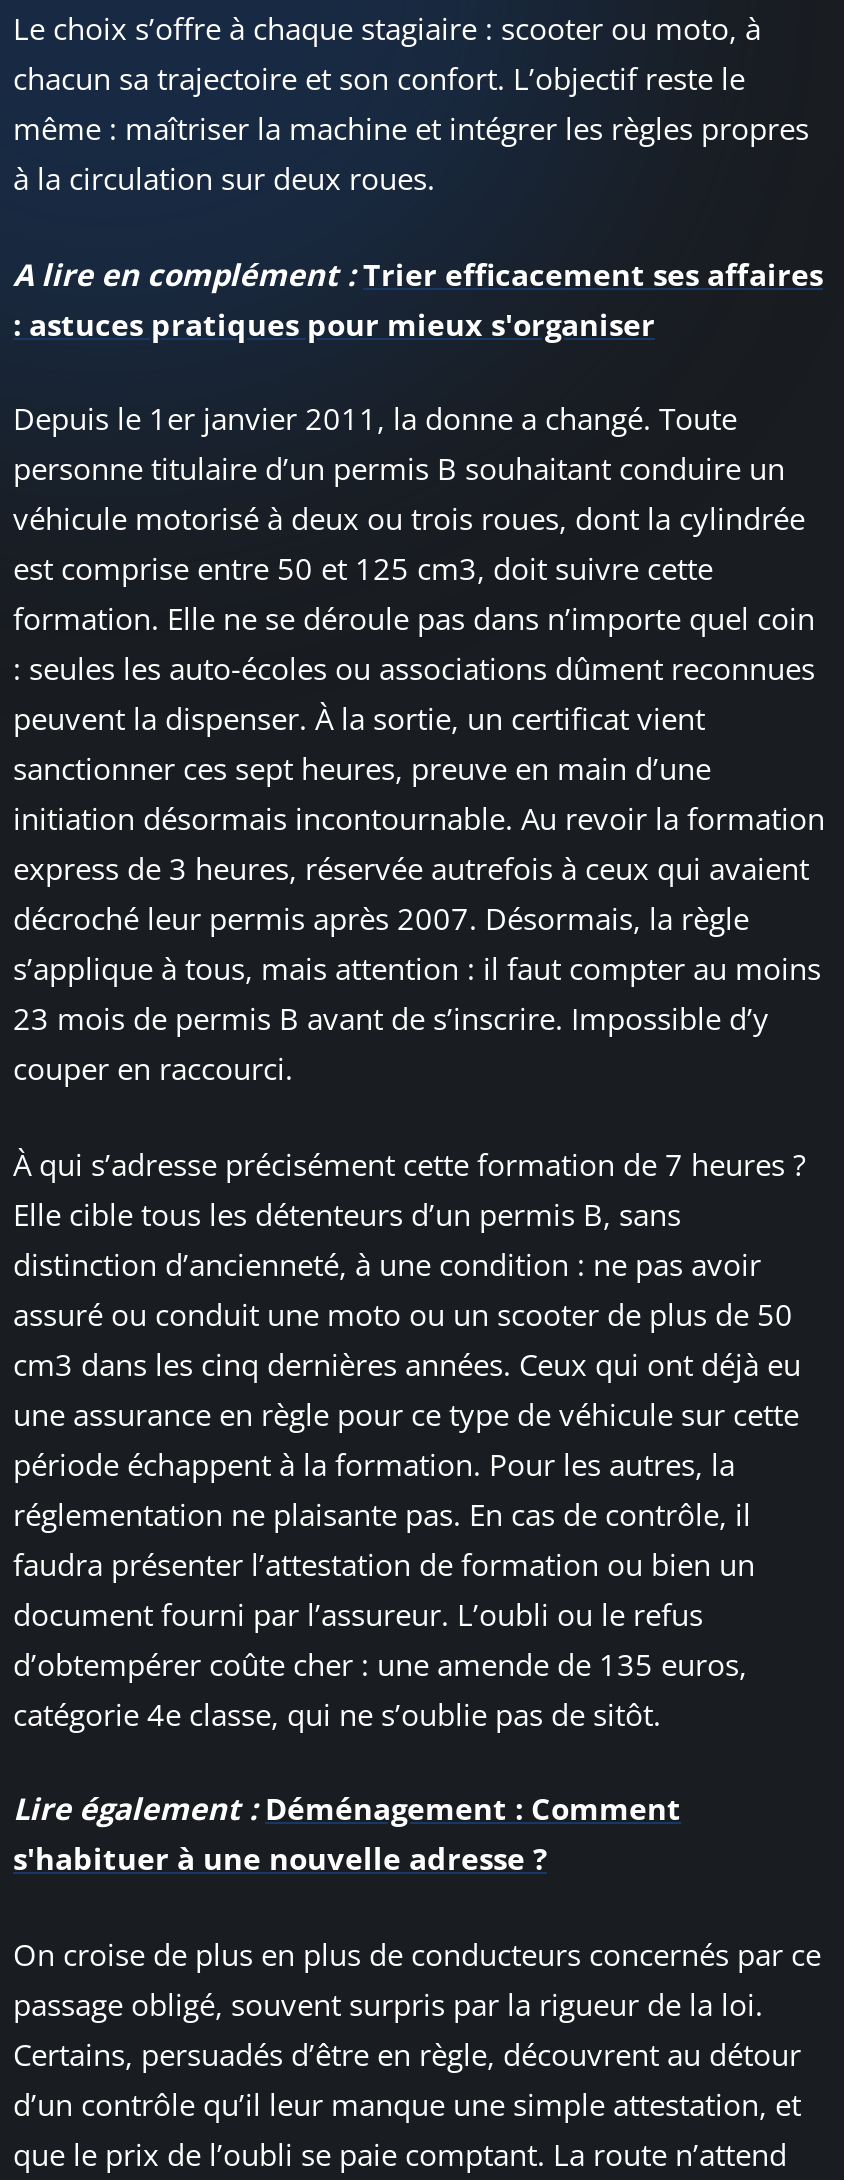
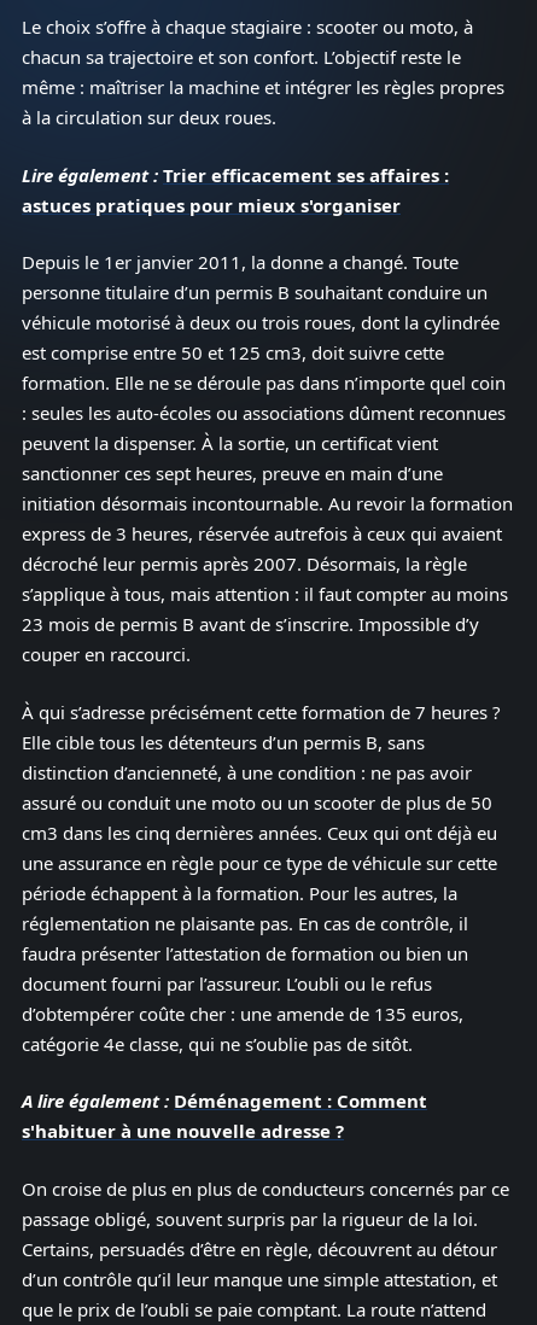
- A lire en complément : Trier efficacement ses affaires
- : astuces pratiques pour mieux s'organiser
+ Lire également : Trier efficacement ses affaires :
+ astuces pratiques pour mieux s'organiser

- Lire également : Déménagement : Comment
+ A lire également : Déménagement : Comment
